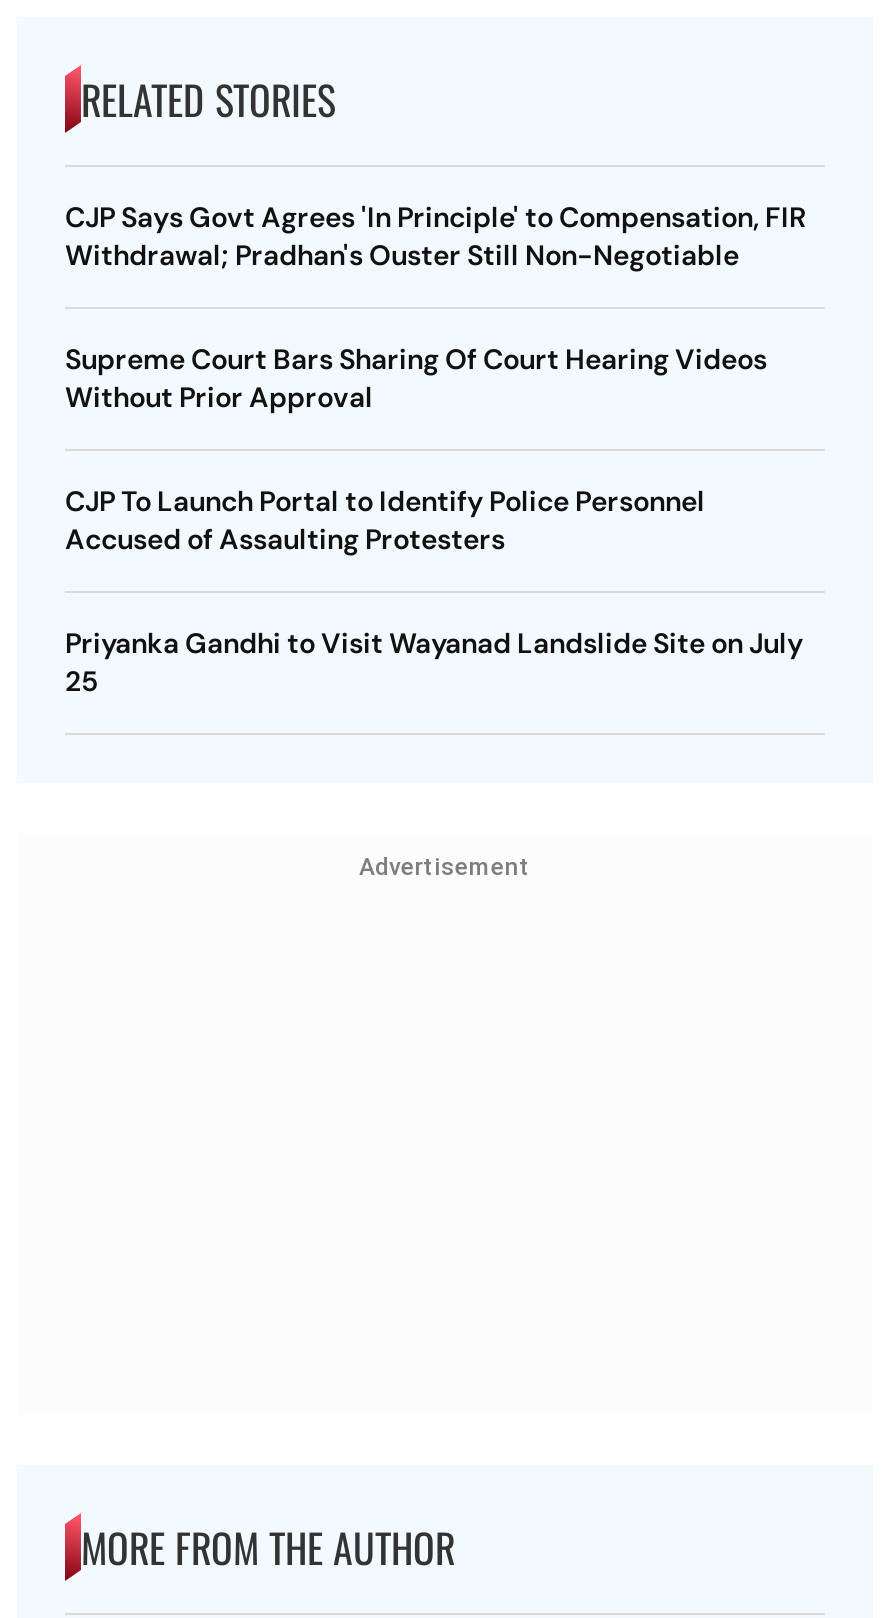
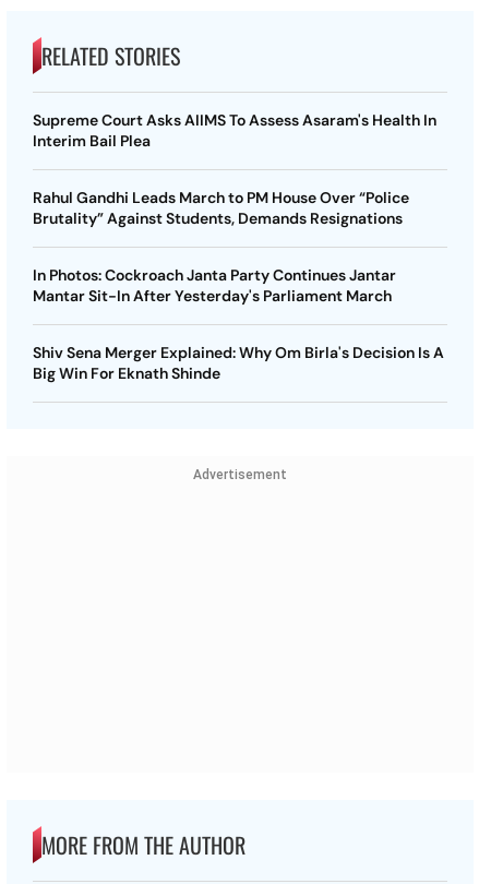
- CJP Says Govt Agrees 'In Principle' to Compensation, FIR
- Withdrawal; Pradhan's Ouster Still Non-Negotiable
+ Supreme Court Asks AIIMS To Assess Asaram's Health In
+ Interim Bail Plea

- Supreme Court Bars Sharing Of Court Hearing Videos
- Without Prior Approval
+ Rahul Gandhi Leads March to PM House Over “Police
+ Brutality” Against Students, Demands Resignations

- CJP To Launch Portal to Identify Police Personnel
- Accused of Assaulting Protesters
+ In Photos: Cockroach Janta Party Continues Jantar
+ Mantar Sit-In After Yesterday's Parliament March

- Priyanka Gandhi to Visit Wayanad Landslide Site on July
- 25
+ Shiv Sena Merger Explained: Why Om Birla's Decision Is A
+ Big Win For Eknath Shinde
